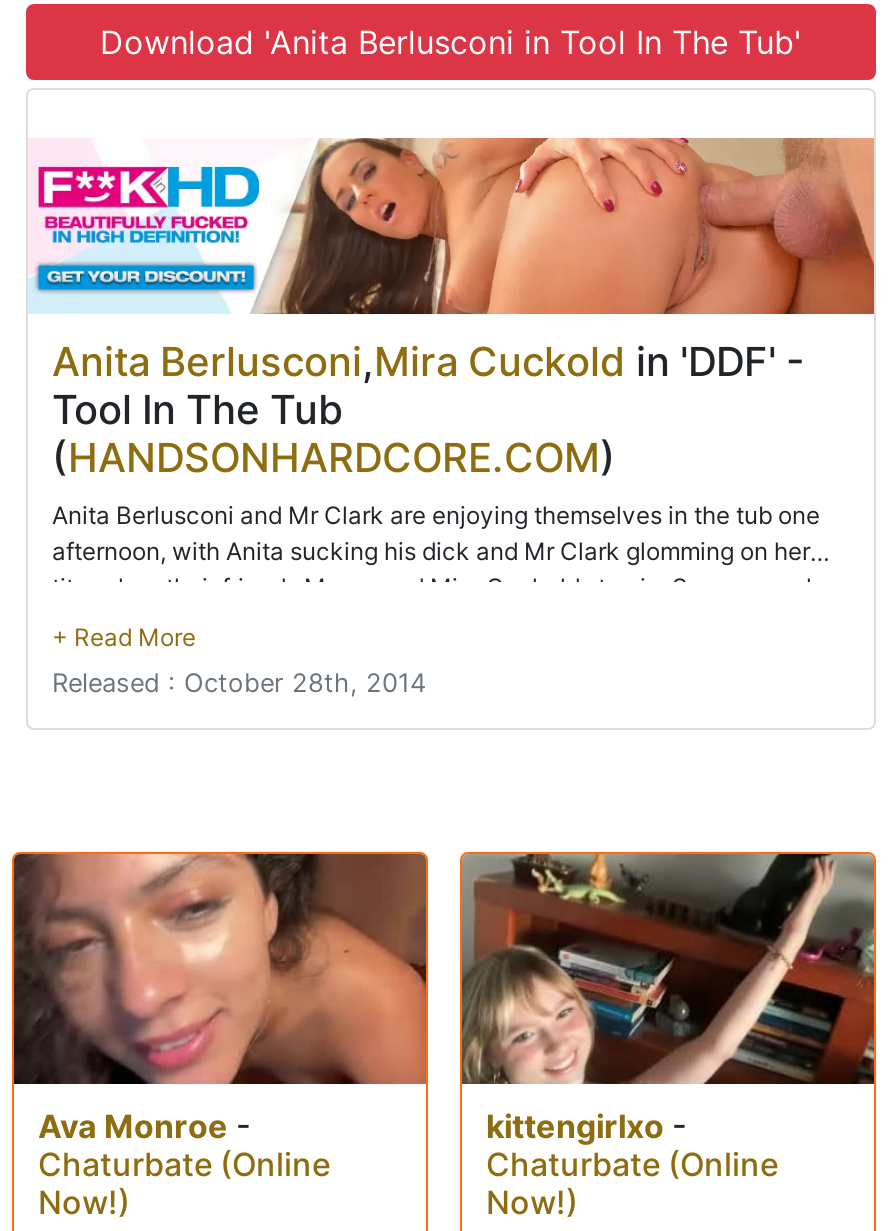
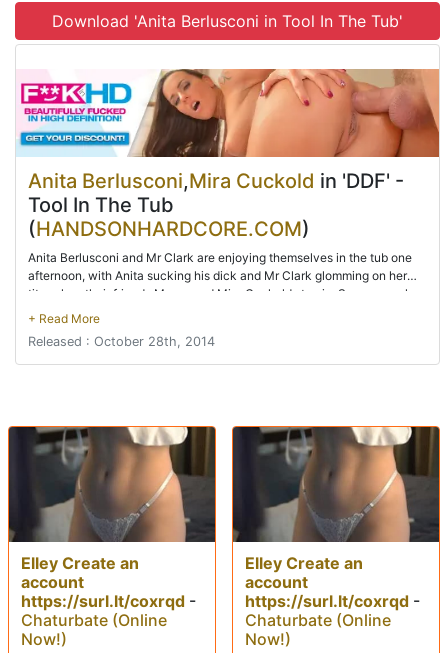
- [image]
- Ava Monroe -
+ [image]
+ Elley Create an
+ account
+ https://surl.lt/coxrqd -

- [image]
- kittengirlxo -
+ [image]
+ Elley Create an
+ account
+ https://surl.lt/coxrqd -
